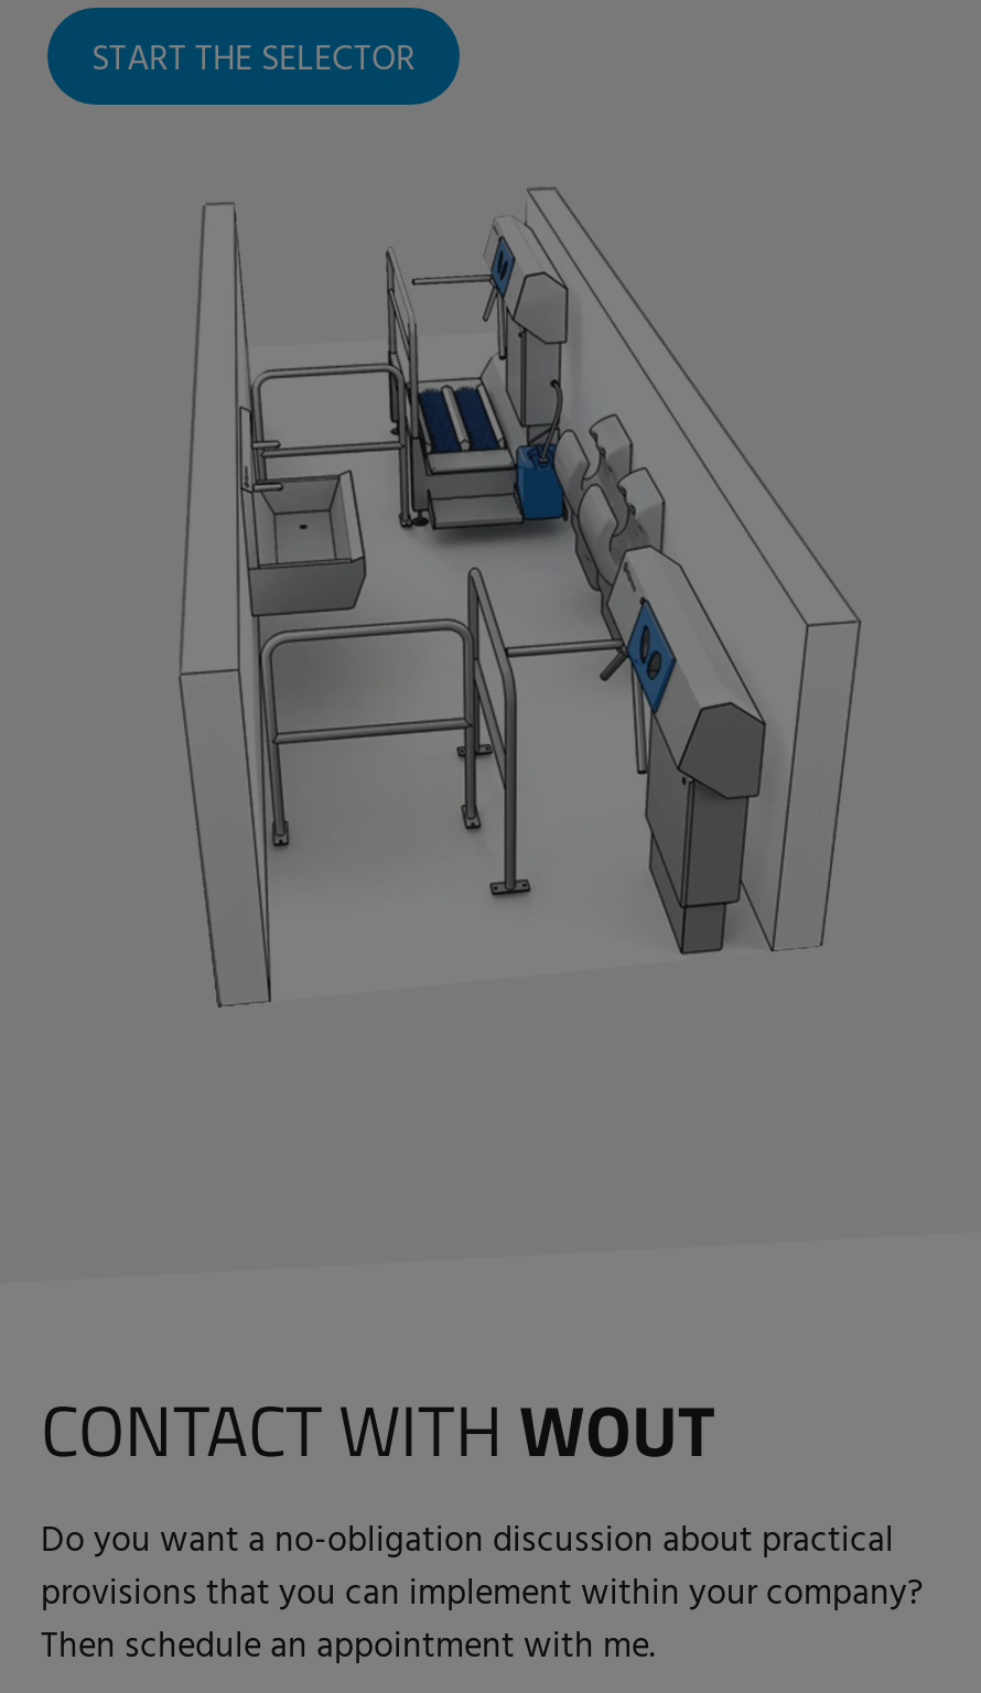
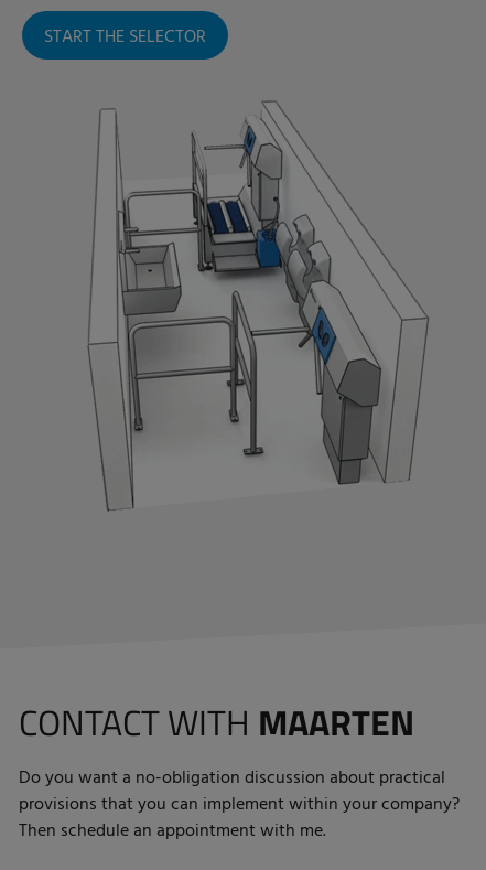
- CONTACT WITH WOUT
+ CONTACT WITH MAARTEN
